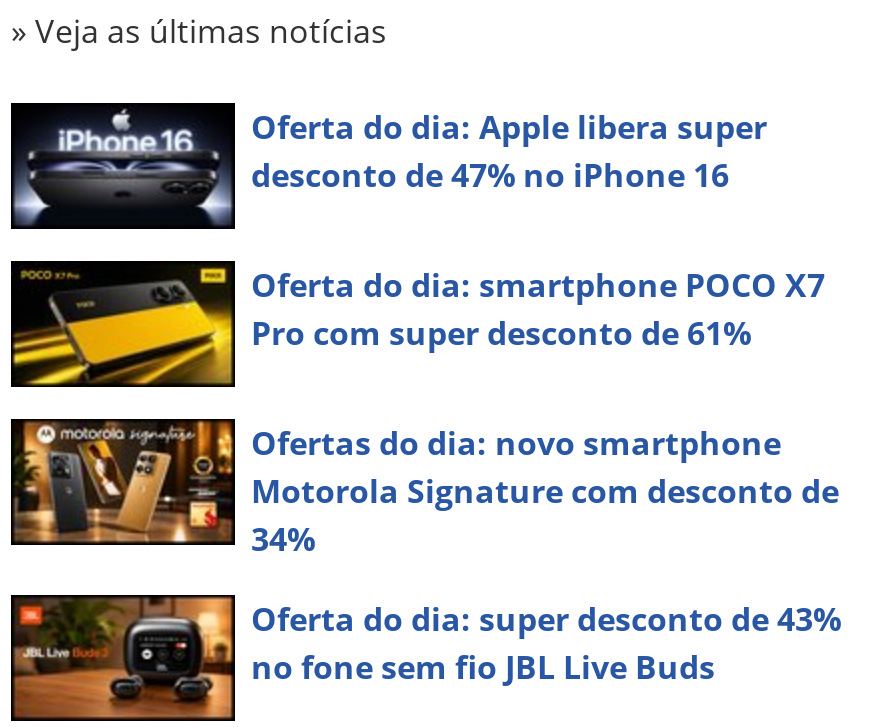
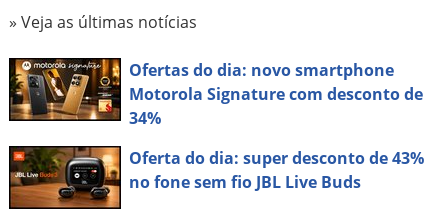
- [image]
- Oferta do dia: Apple libera super
- desconto de 47% no iPhone 16
- Oferta do dia: smartphone POCO X7
- Pro com super desconto de 61%

- [image]
